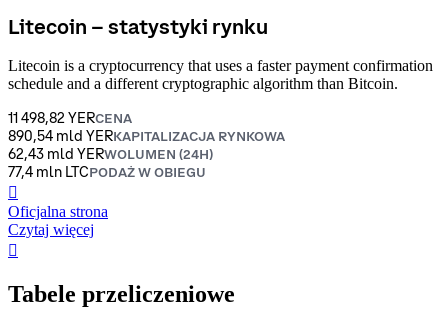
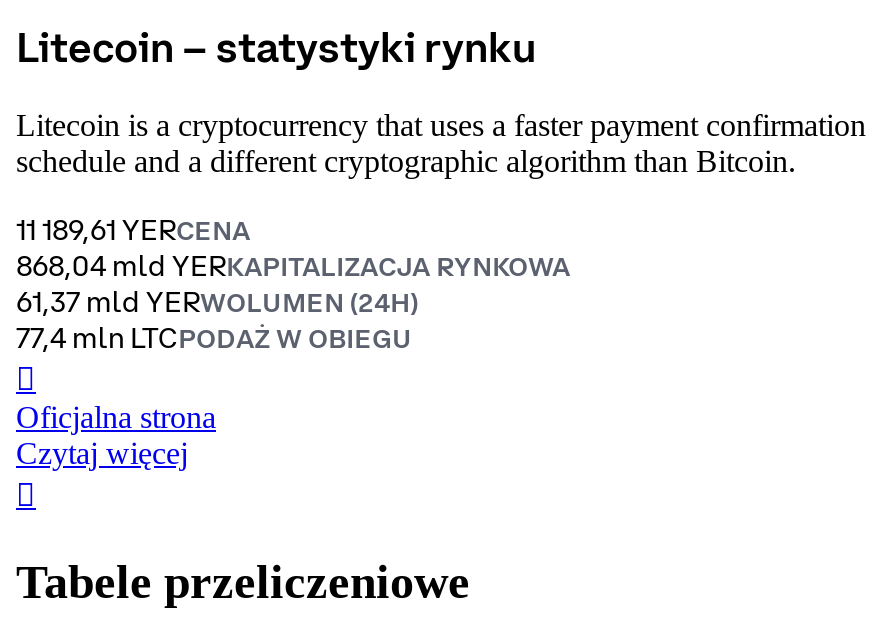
- 11 498,82 YERCENA
+ 11 189,61 YERCENA

- 890,54 mld YERKAPITALIZACJA RYNKOWA
+ 868,04 mld YERKAPITALIZACJA RYNKOWA

- 62,43 mld YERWOLUMEN (24H)
+ 61,37 mld YERWOLUMEN (24H)
